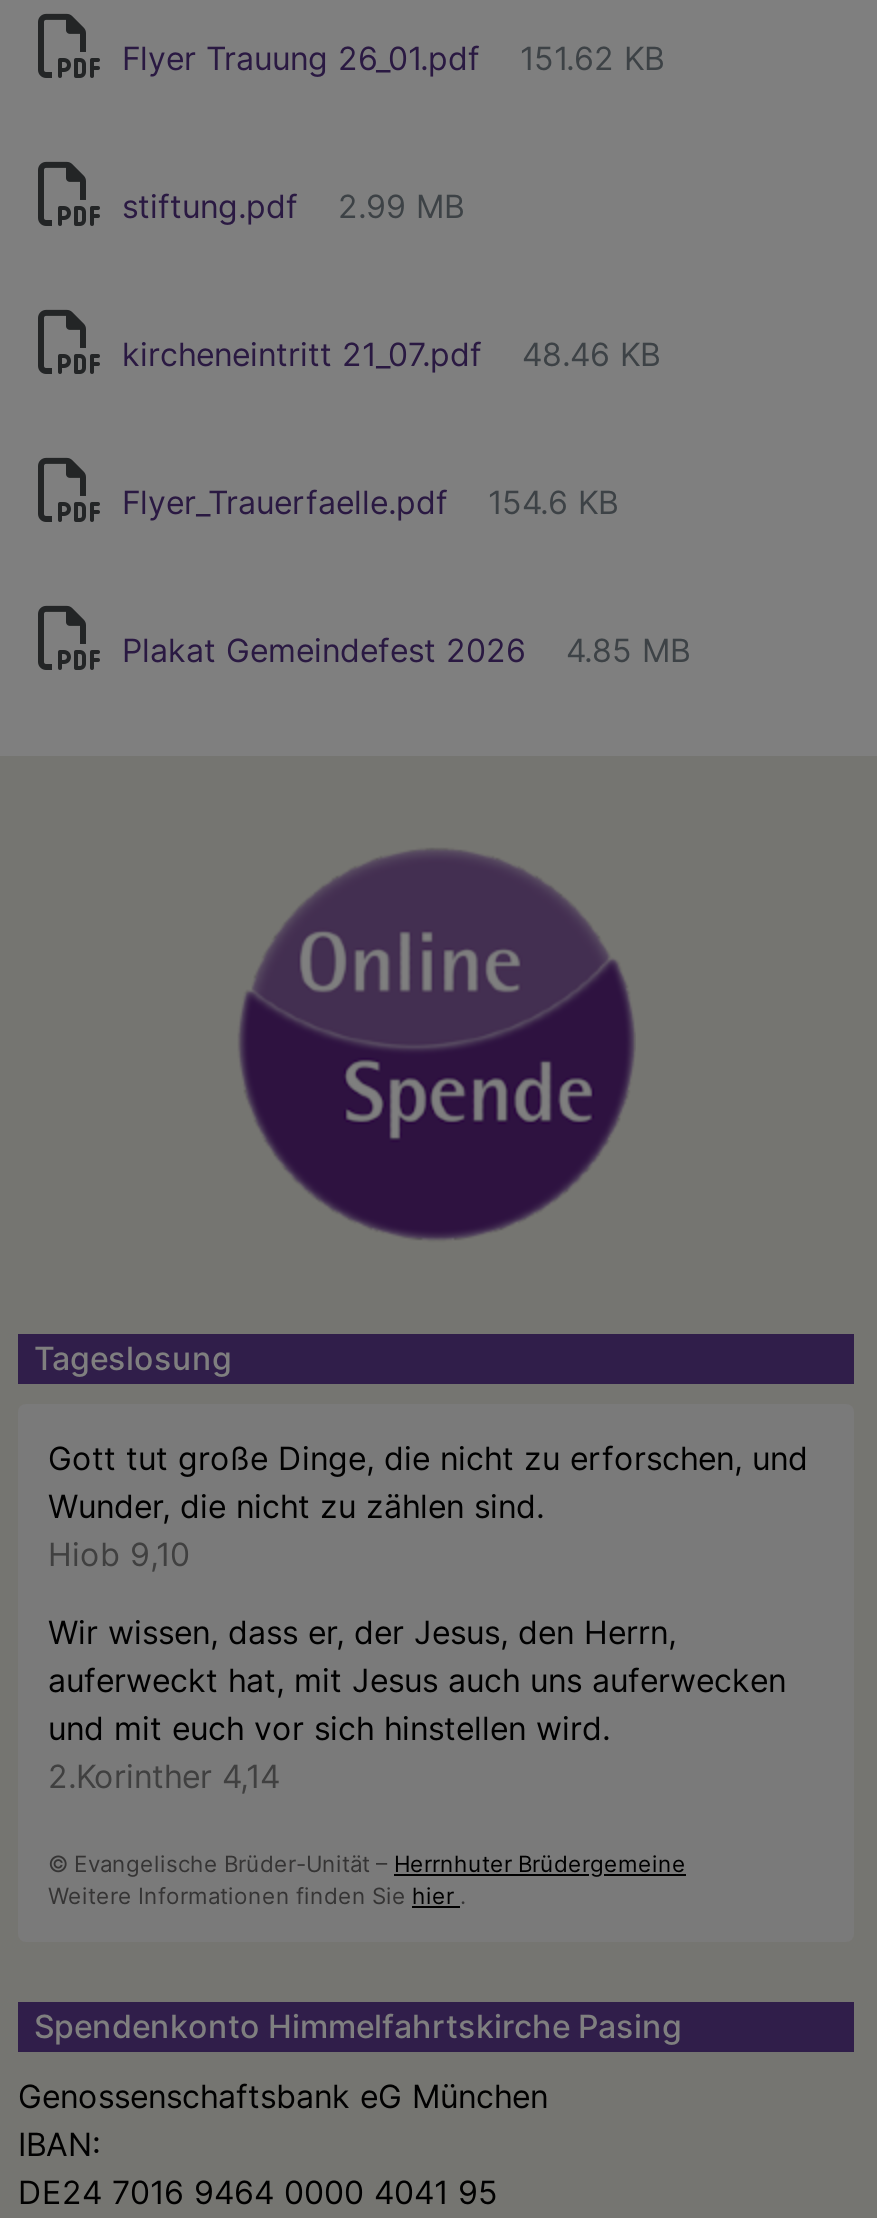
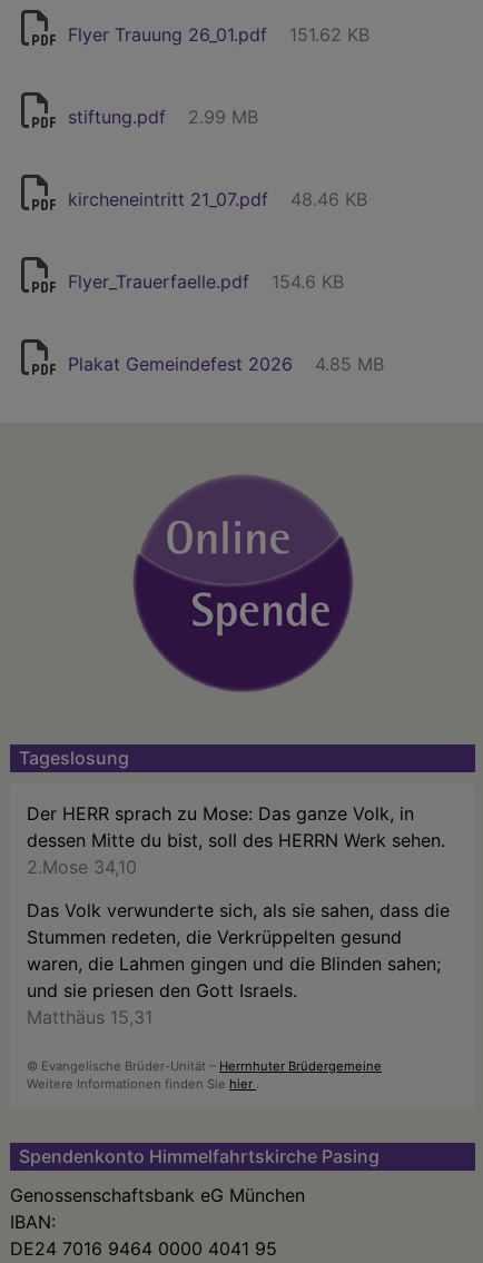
- Gott tut große Dinge, die nicht zu erforschen, und
- Wunder, die nicht zu zählen sind.
- Hiob 9,10
+ Der HERR sprach zu Mose: Das ganze Volk, in
+ dessen Mitte du bist, soll des HERRN Werk sehen.
+ 2.Mose 34,10

- Wir wissen, dass er, der Jesus, den Herrn,
- auferweckt hat, mit Jesus auch uns auferwecken
- und mit euch vor sich hinstellen wird.
- 2.Korinther 4,14
+ Das Volk verwunderte sich, als sie sahen, dass die
+ Stummen redeten, die Verkrüppelten gesund
+ waren, die Lahmen gingen und die Blinden sahen;
+ und sie priesen den Gott Israels.
+ Matthäus 15,31
